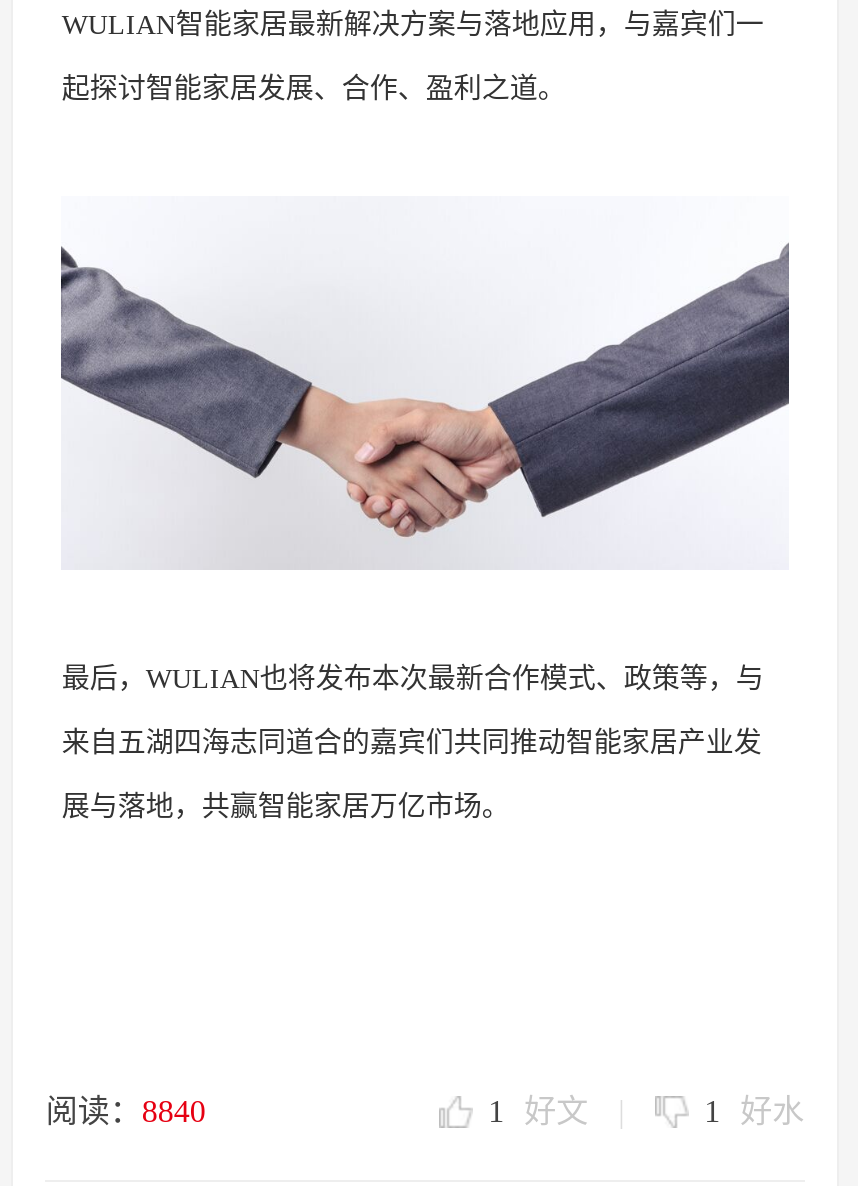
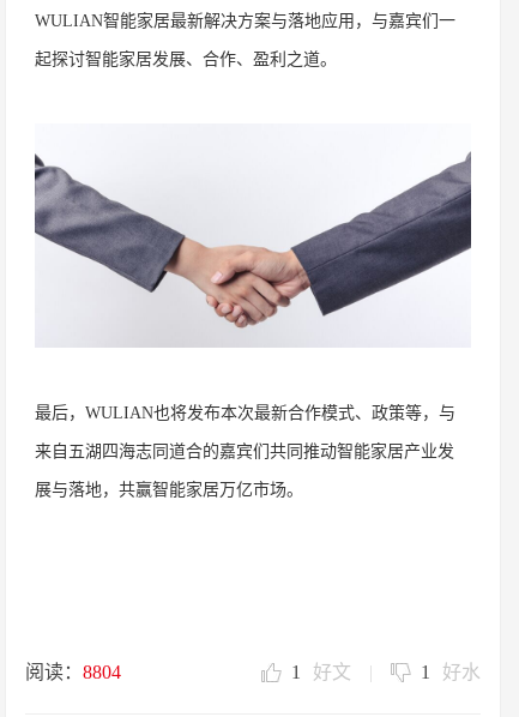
- 阅读：8840
+ 阅读：8804
